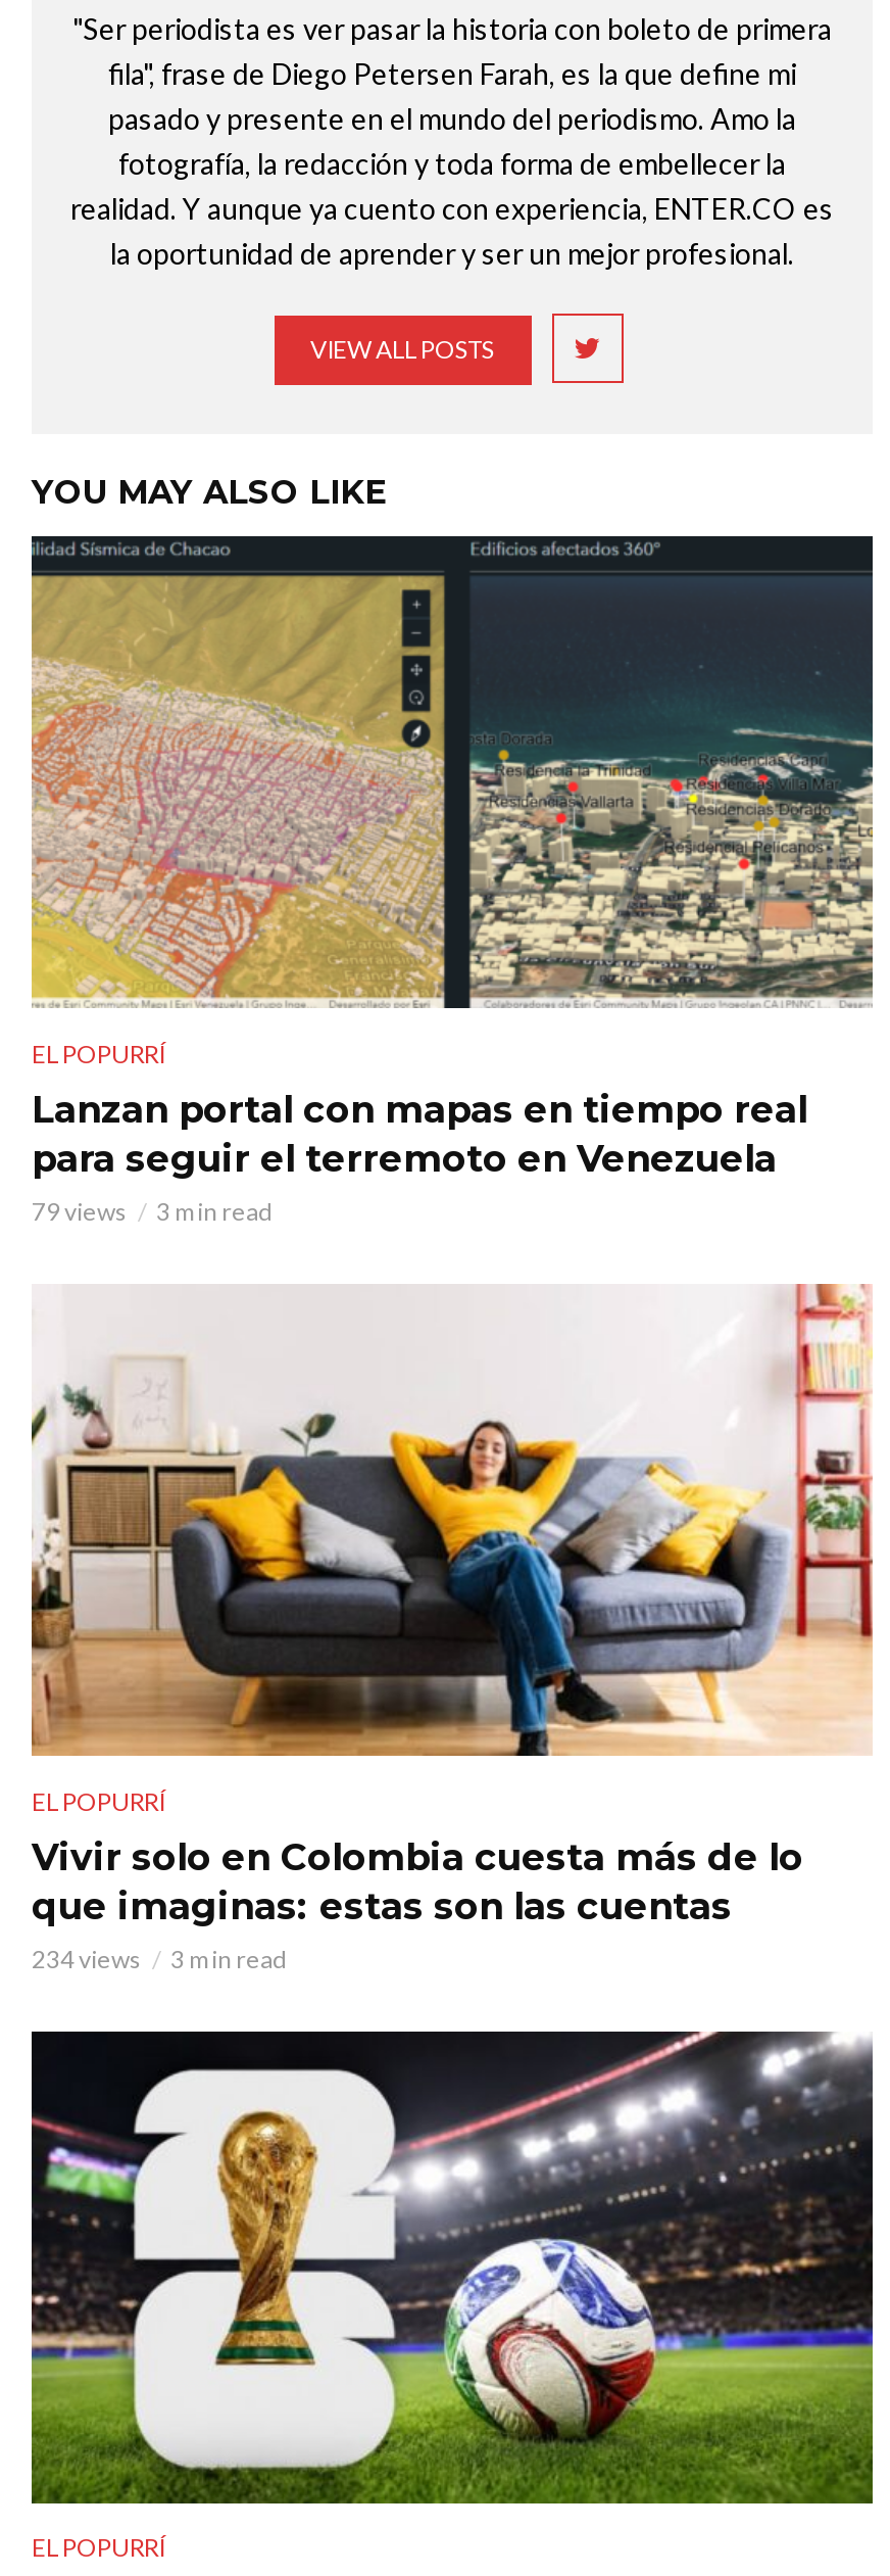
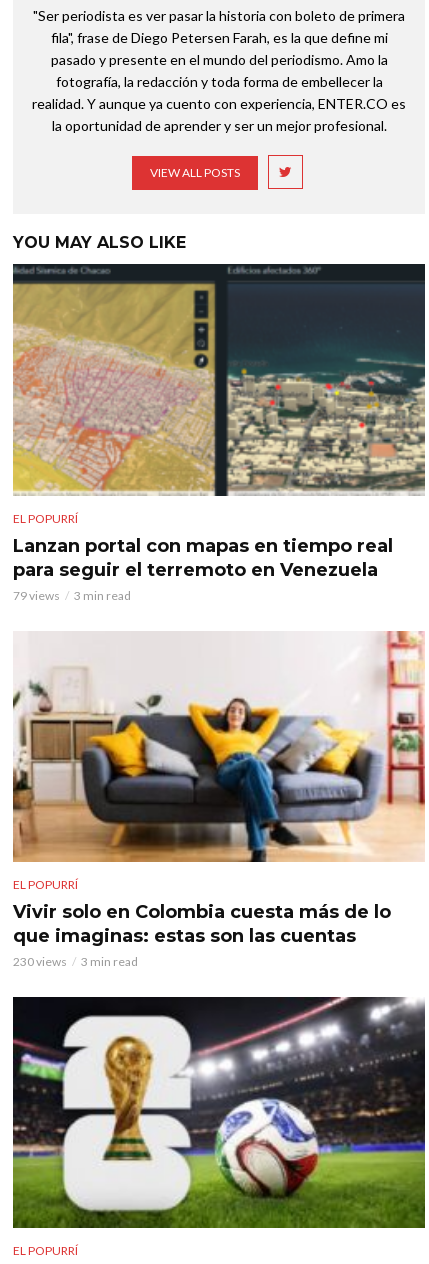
- 234 views 3 min read
+ 230 views 3 min read
